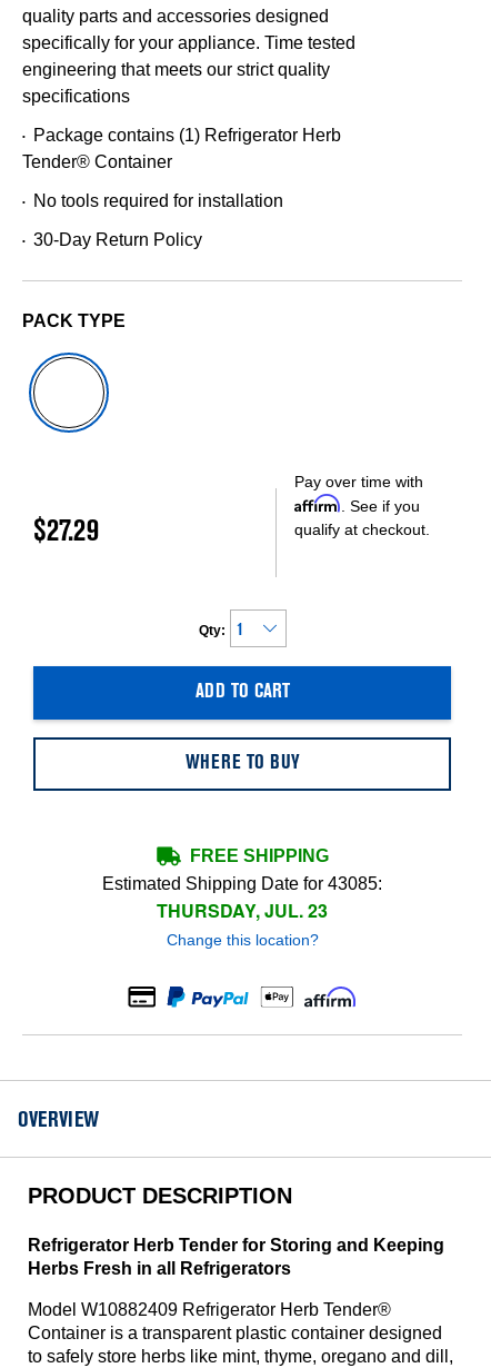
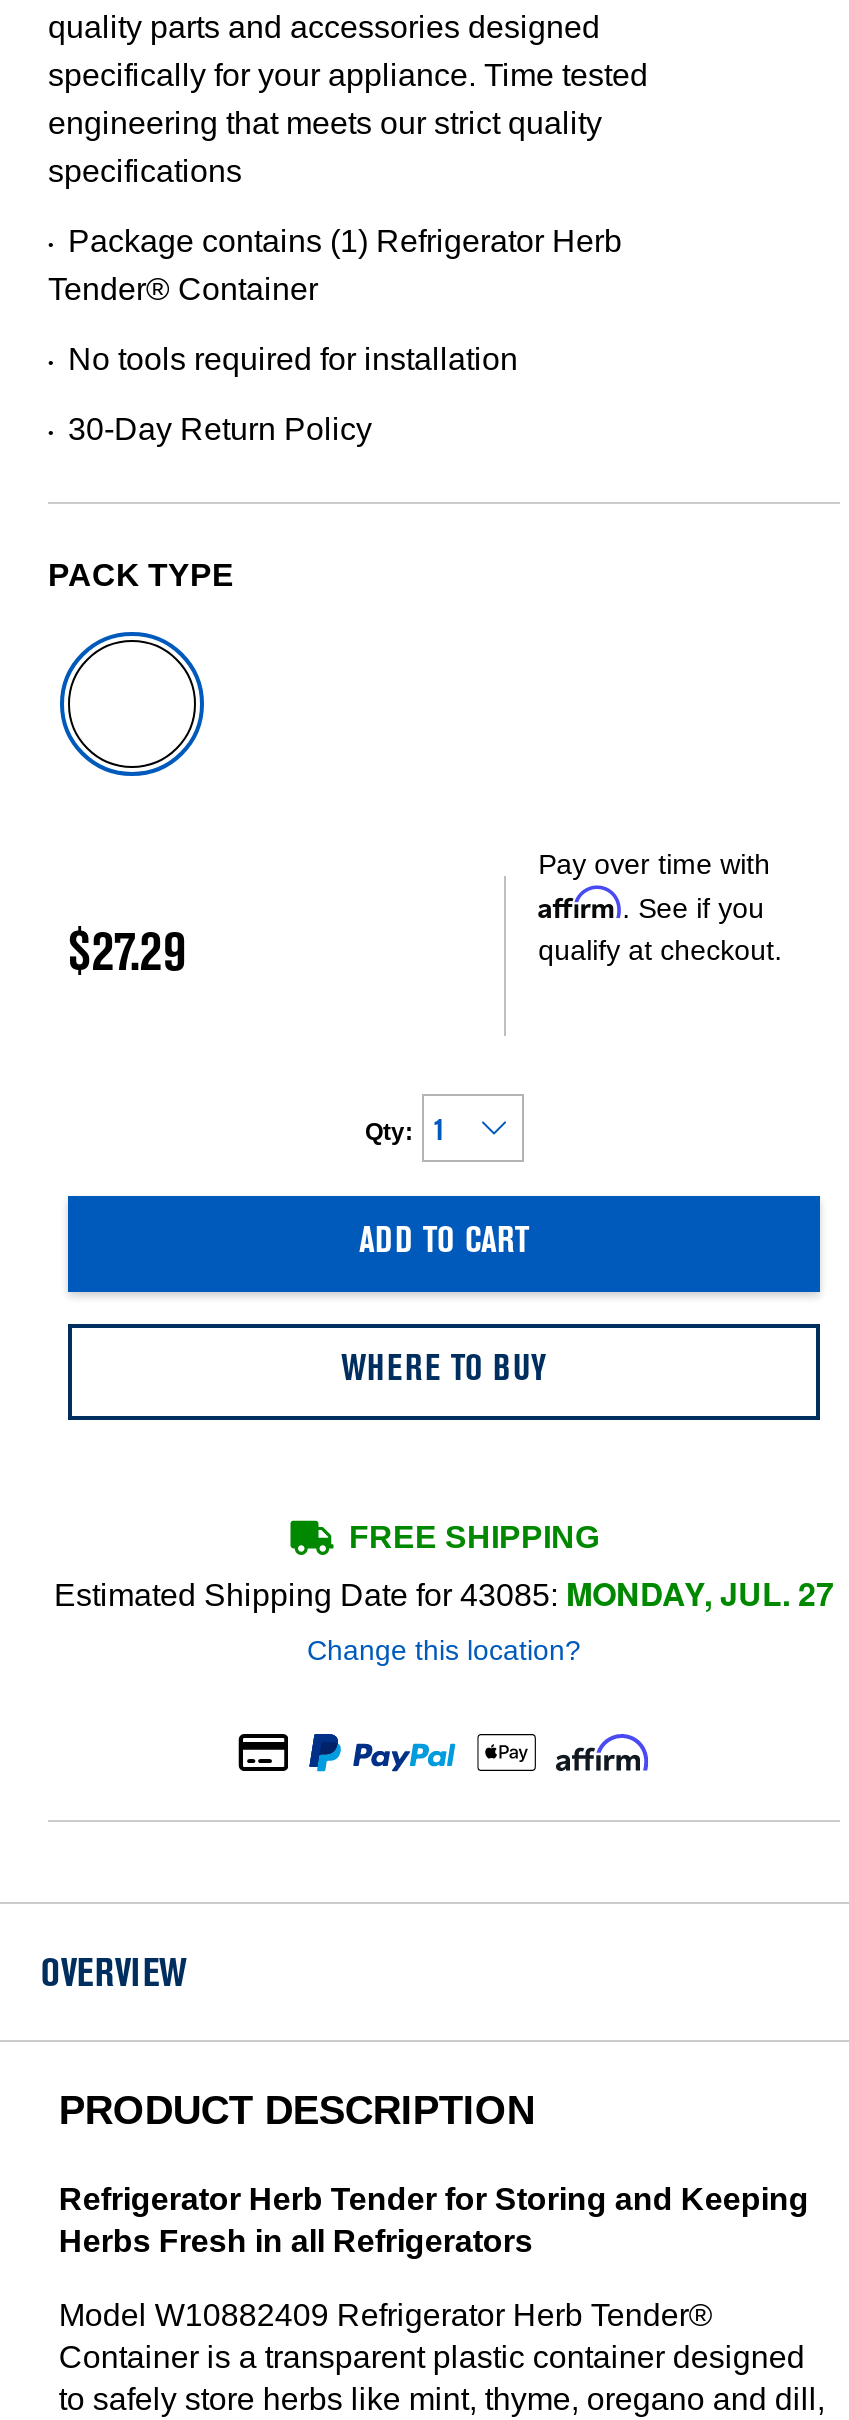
- Estimated Shipping Date for 43085:
- THURSDAY, JUL. 23
+ Estimated Shipping Date for 43085: MONDAY, JUL. 27
